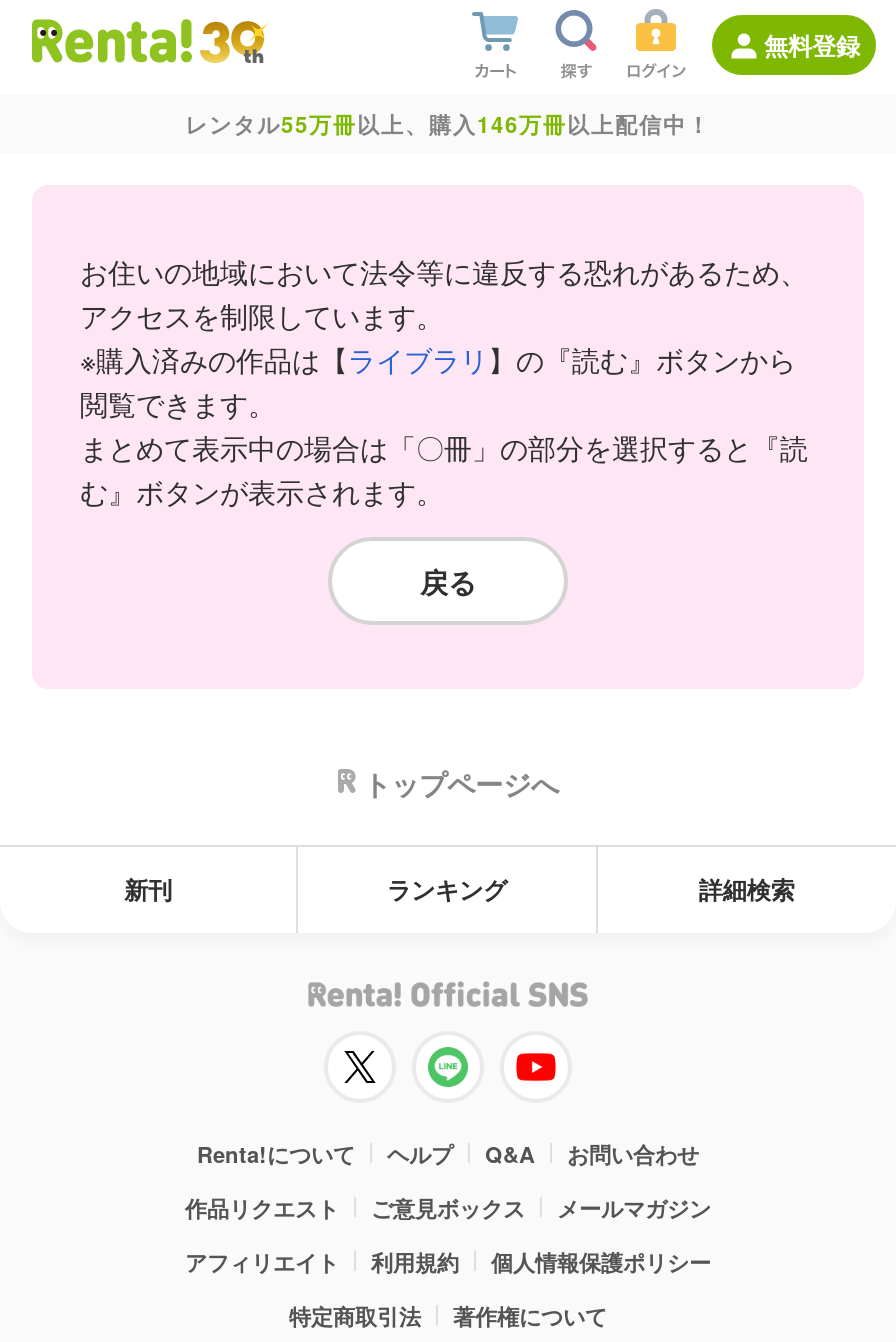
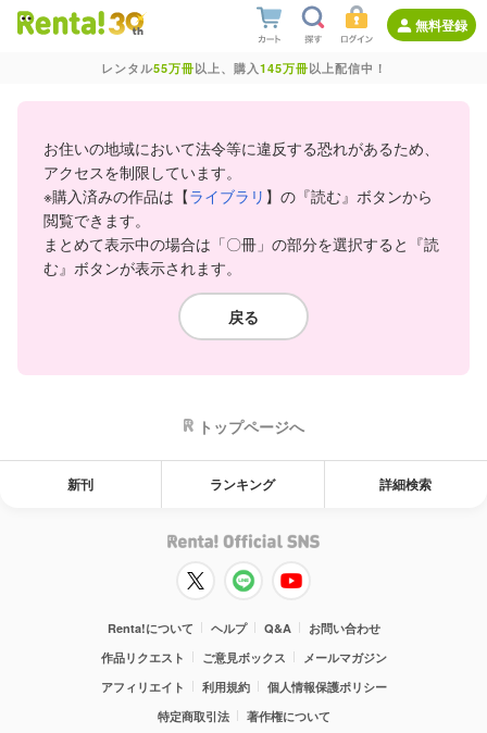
- レンタル55万冊以上、購入146万冊以上配信中！
+ レンタル55万冊以上、購入145万冊以上配信中！
